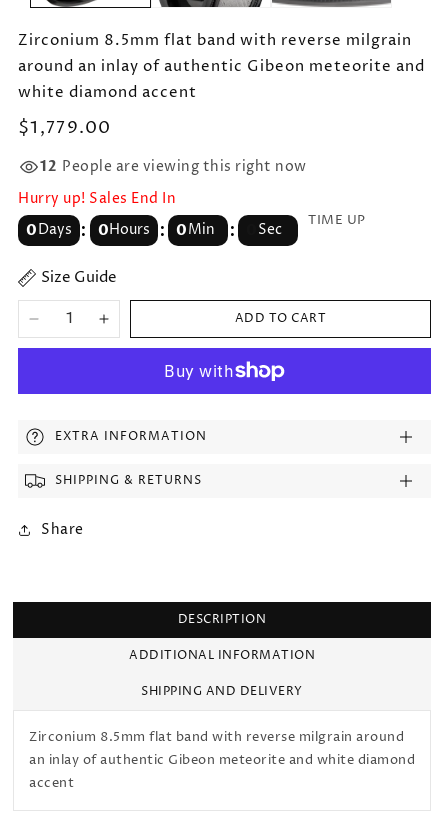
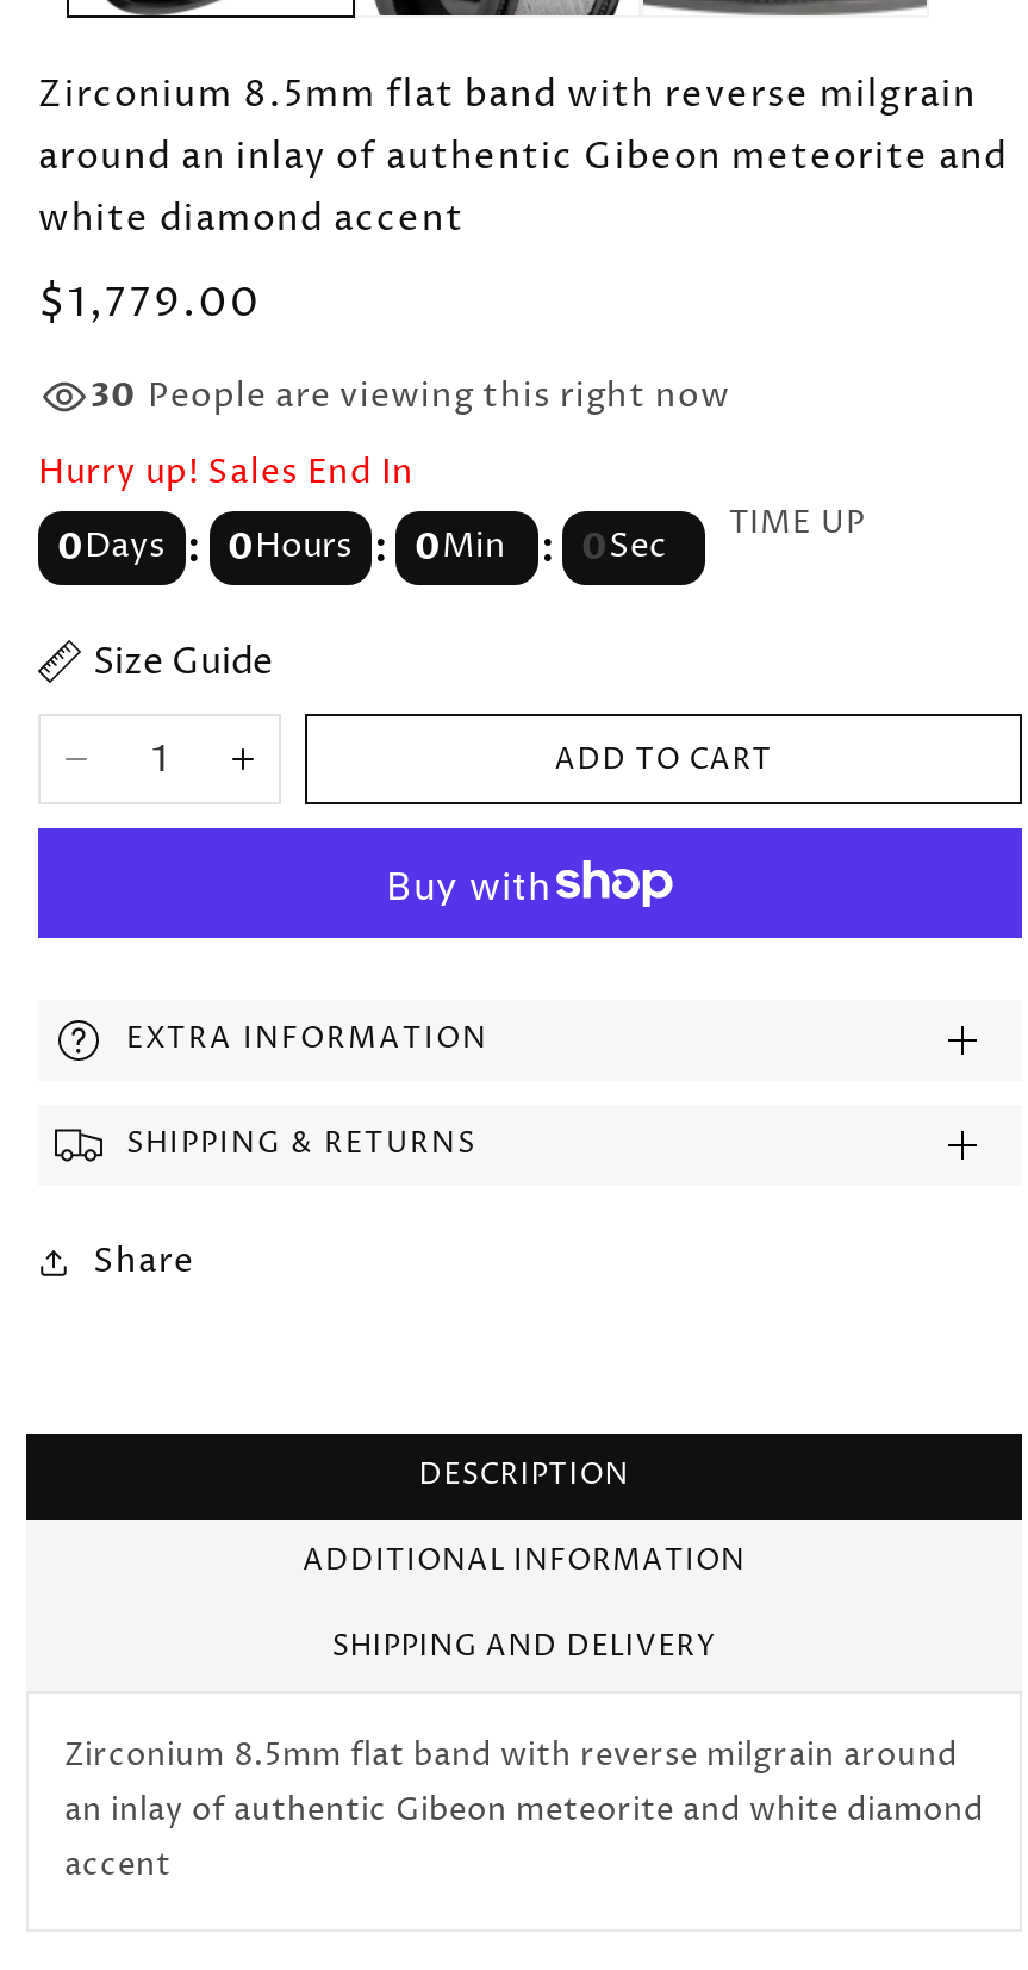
- 12 People are viewing this right now
+ 30 People are viewing this right now
